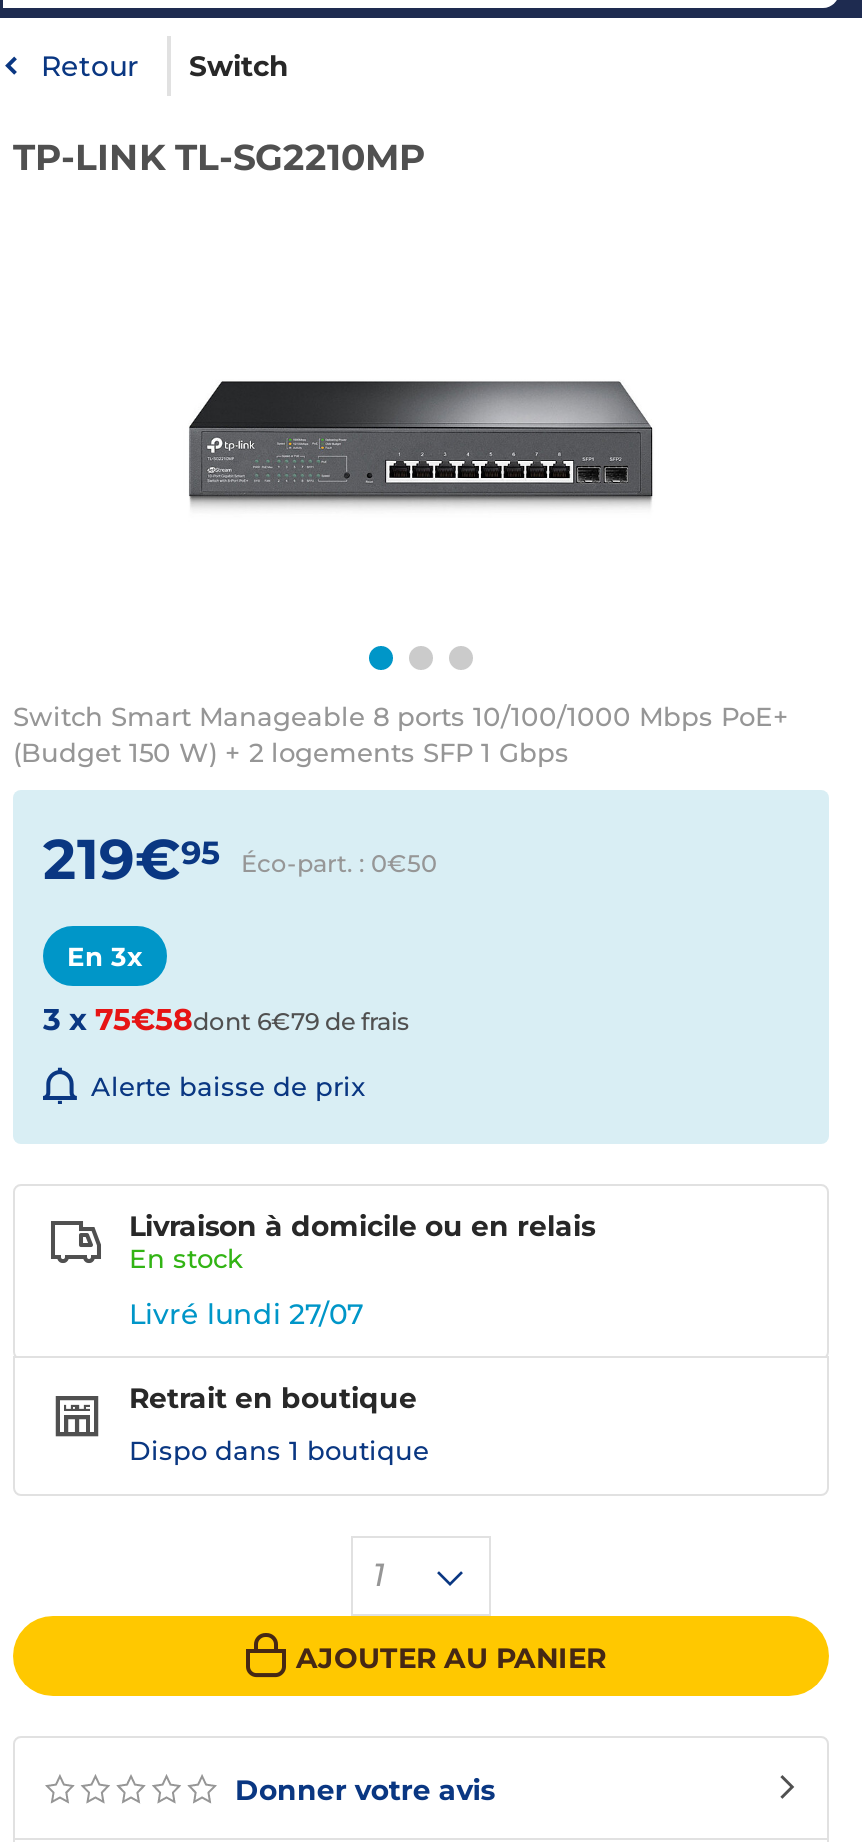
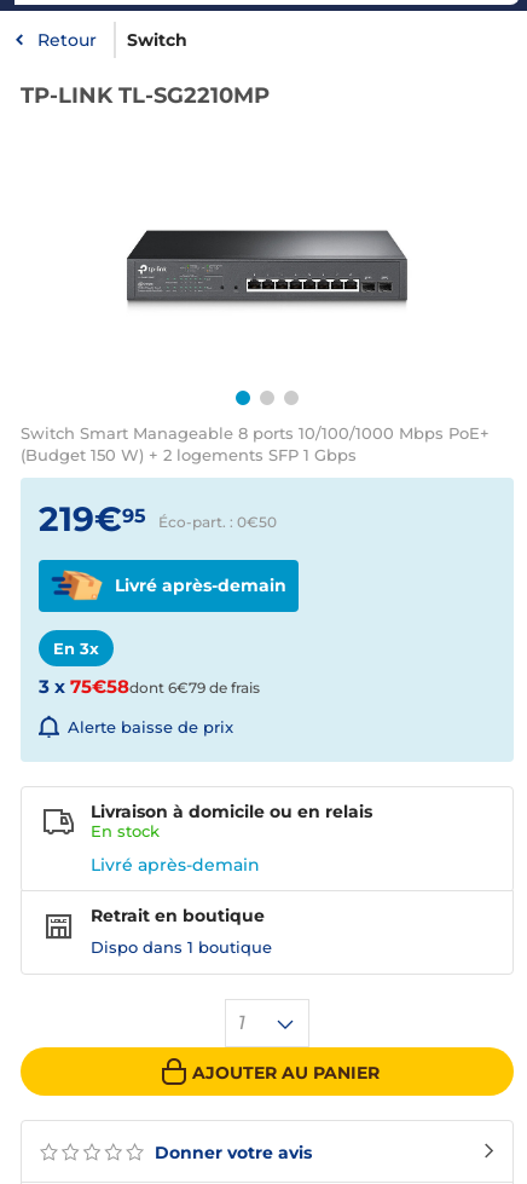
+ Livré après-demain

- Livré lundi 27/07
+ Livré après-demain
